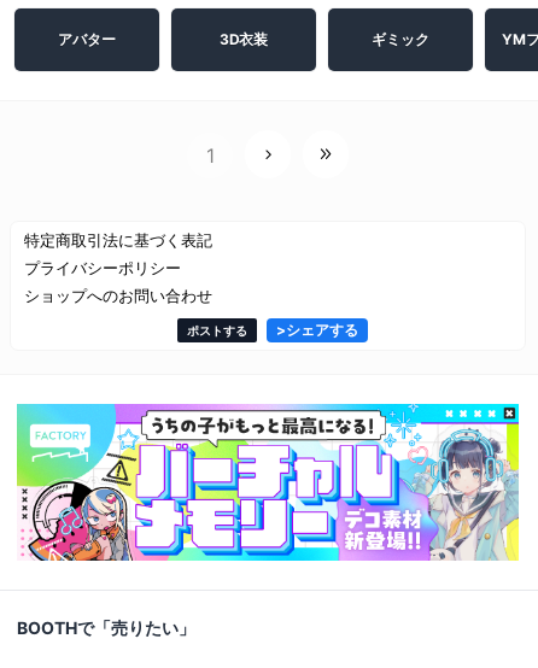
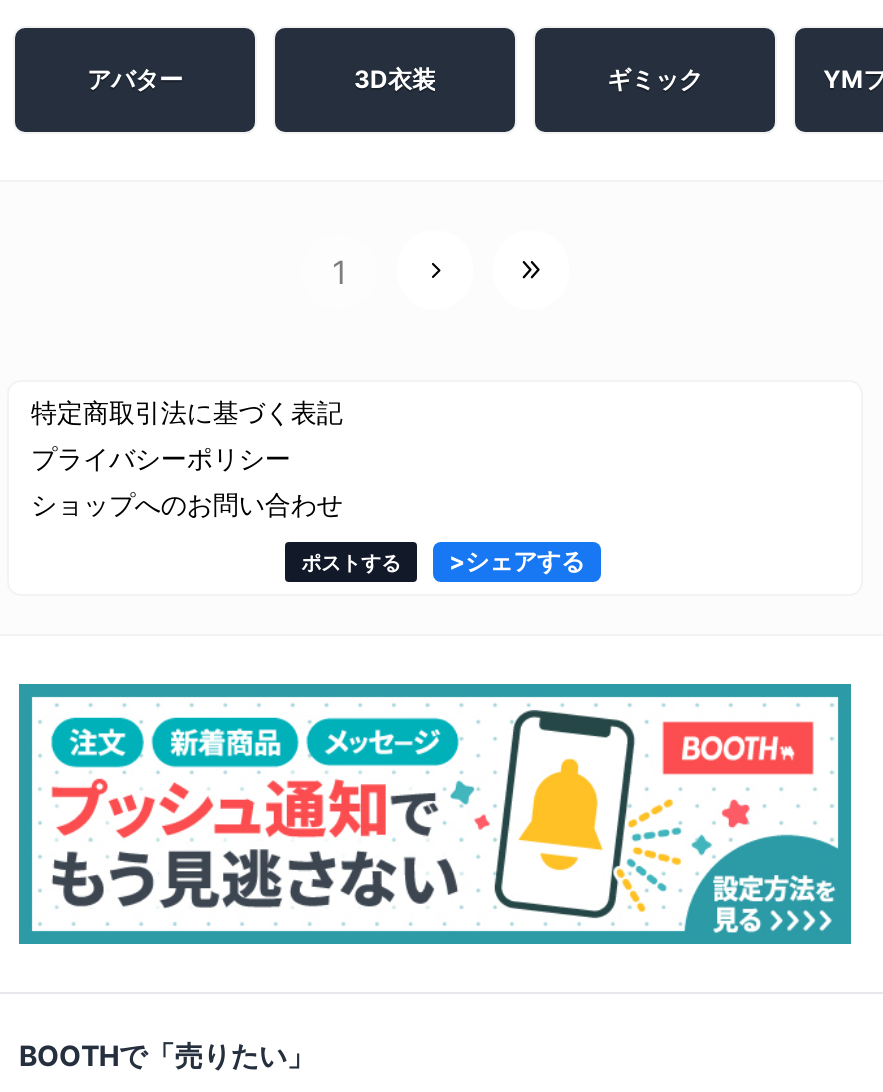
- [image]
+ [image]
